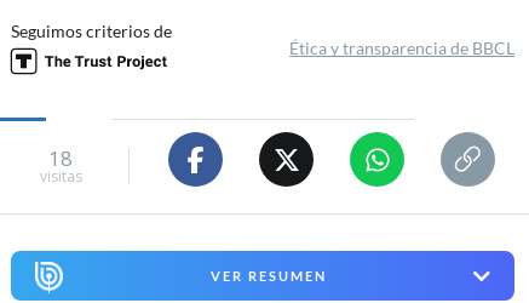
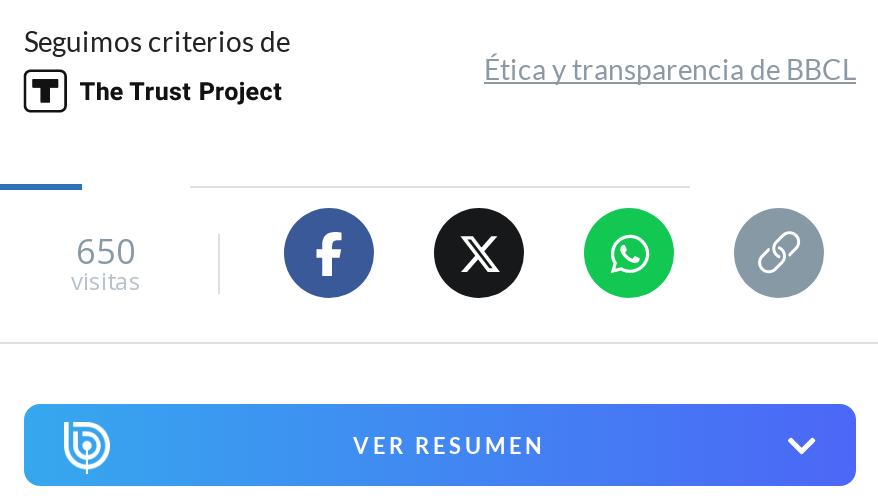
- 18
+ 650
